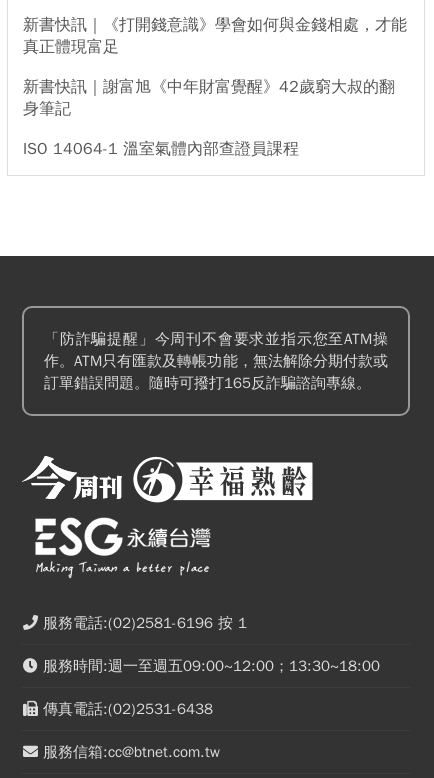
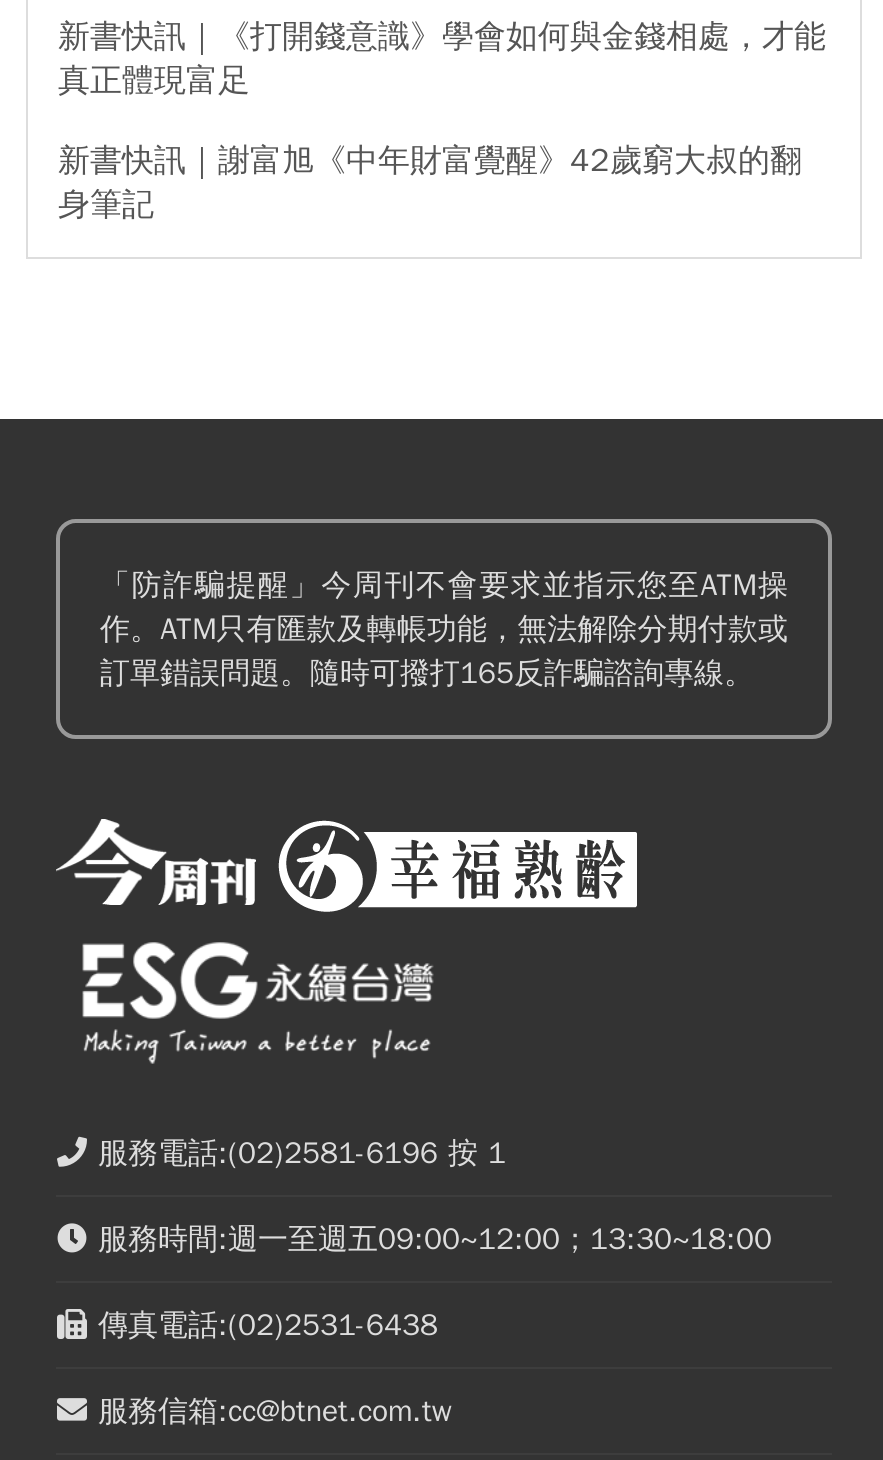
- ISO 14064-1 溫室氣體內部查證員課程
